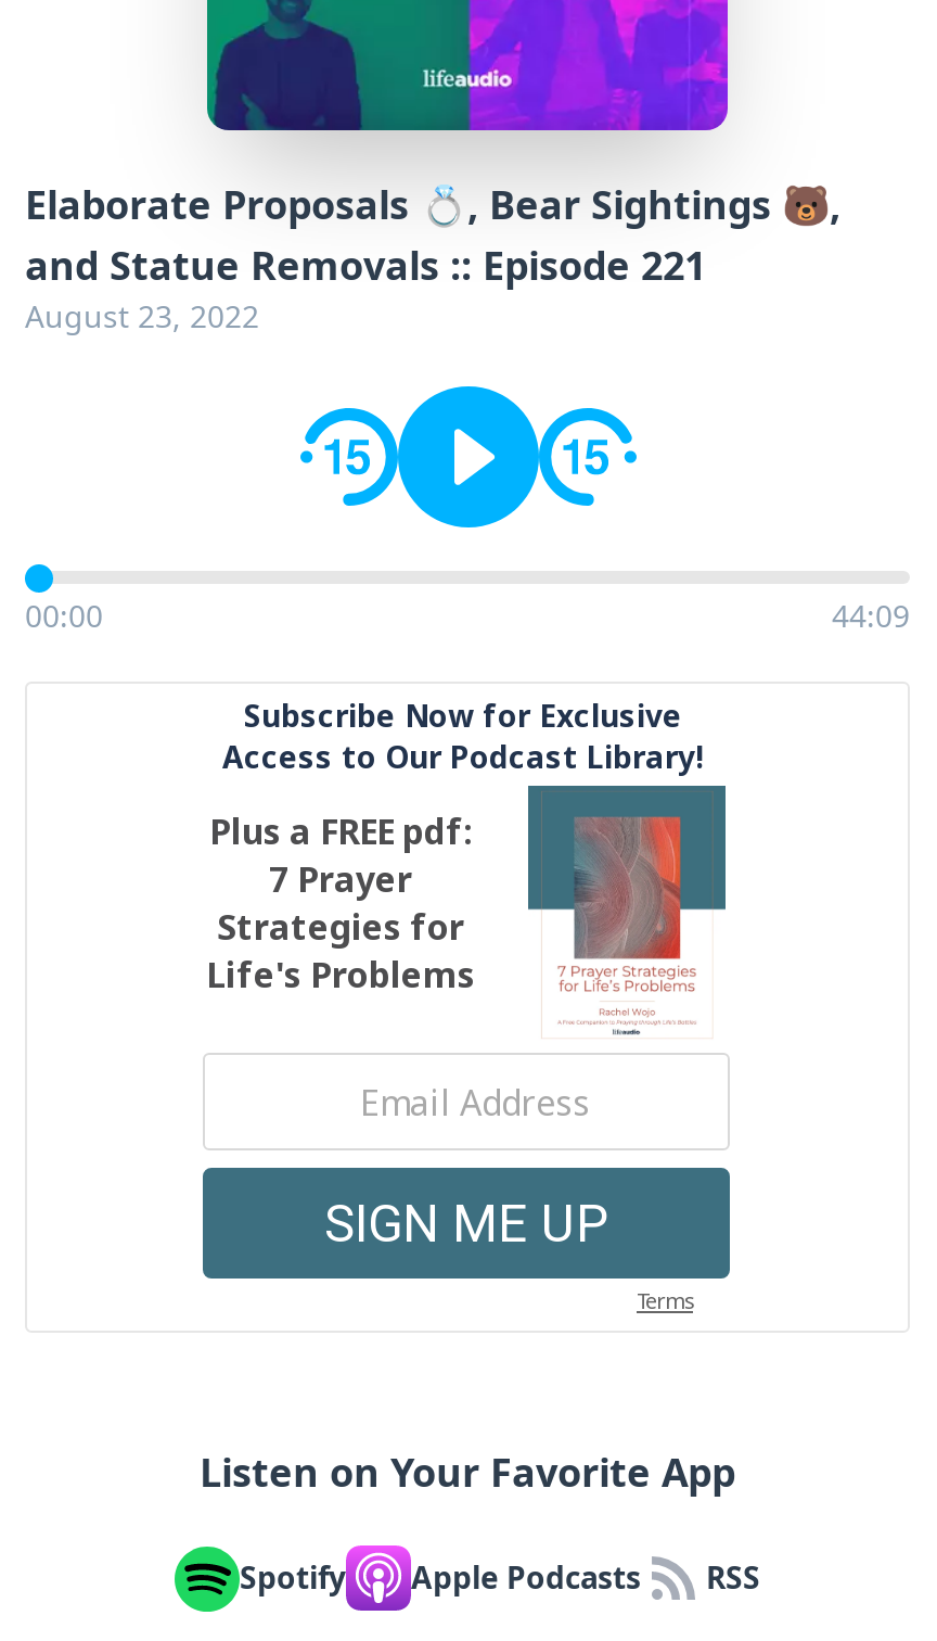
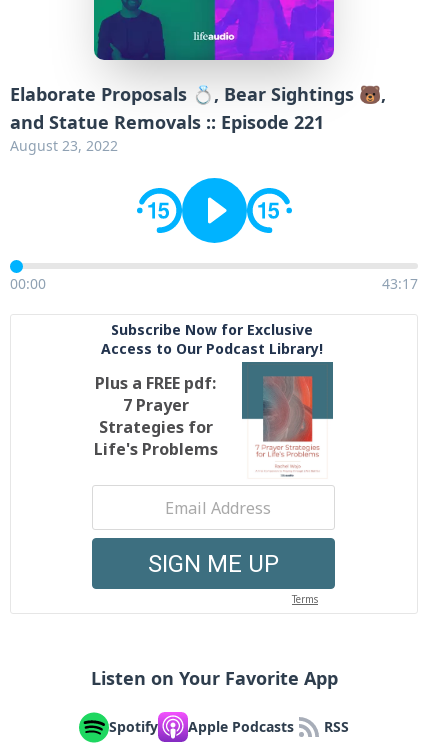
- 44:09
+ 43:17
